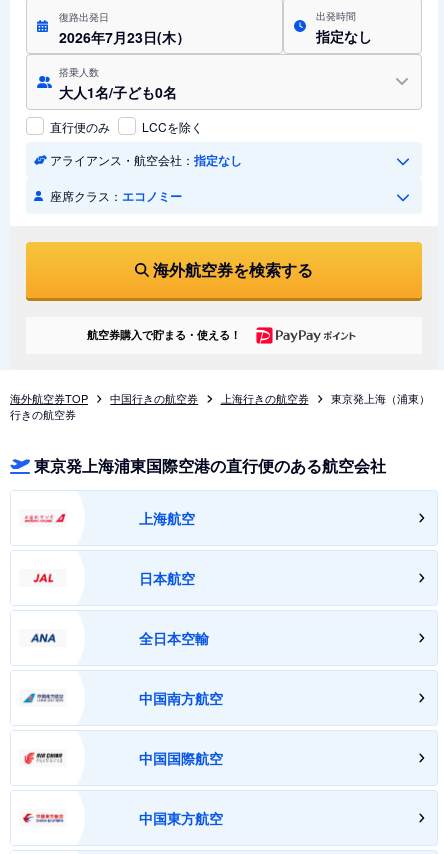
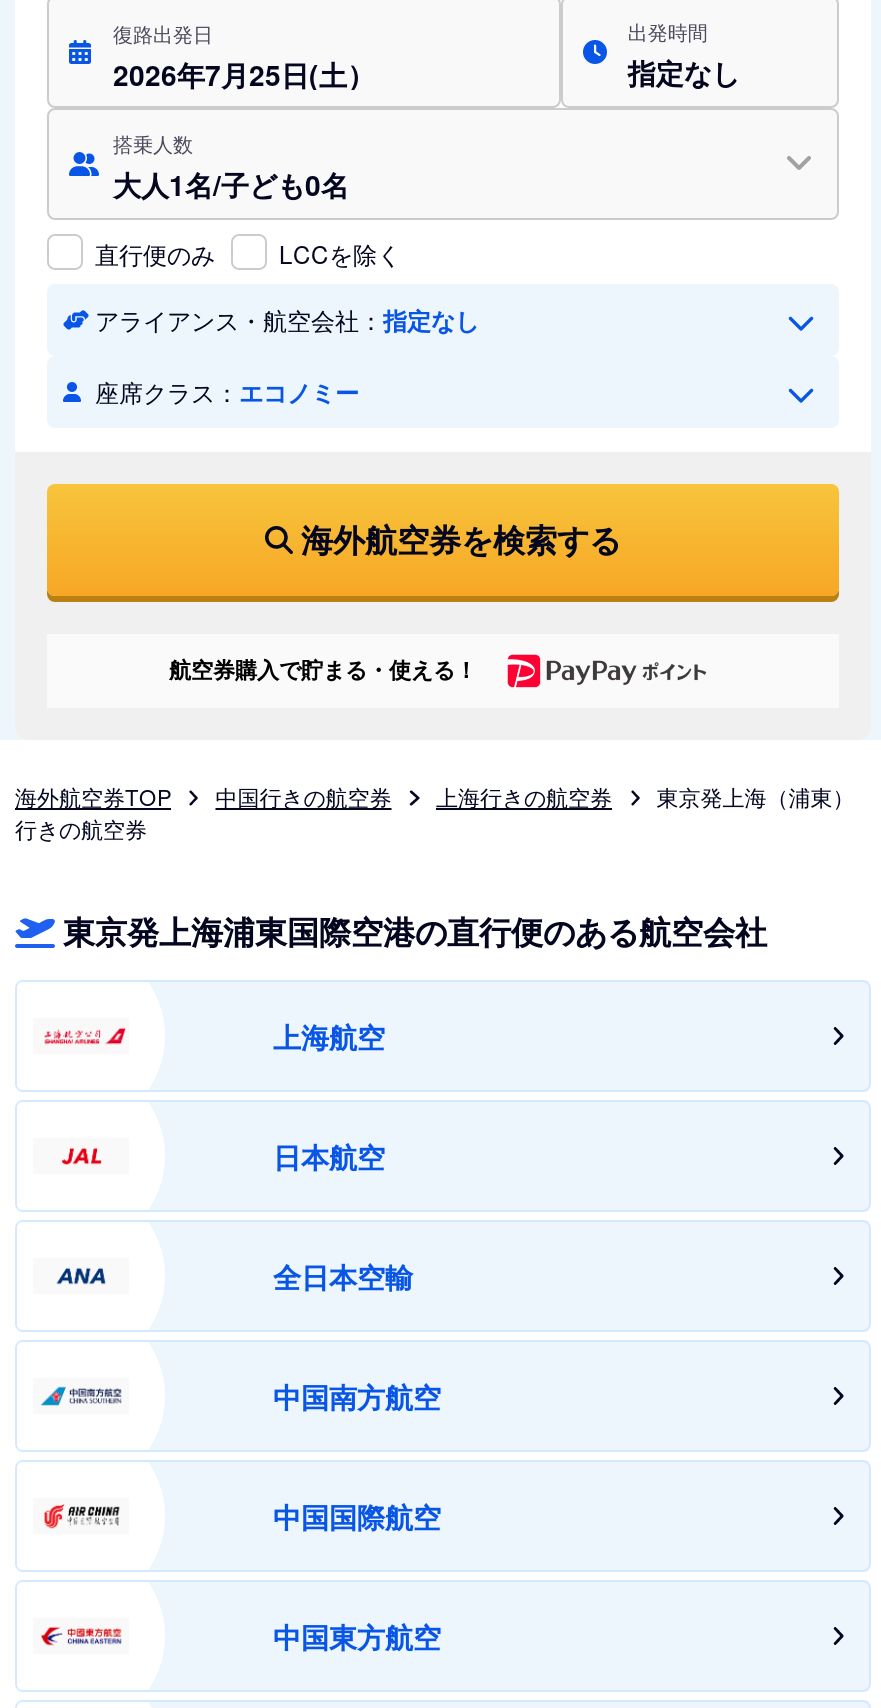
- 2026年7月23日(木）
+ 2026年7月25日(土）
